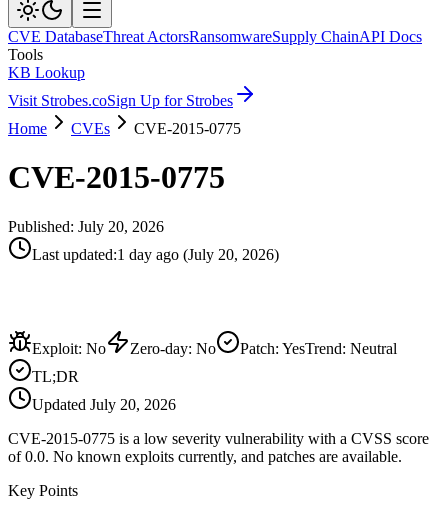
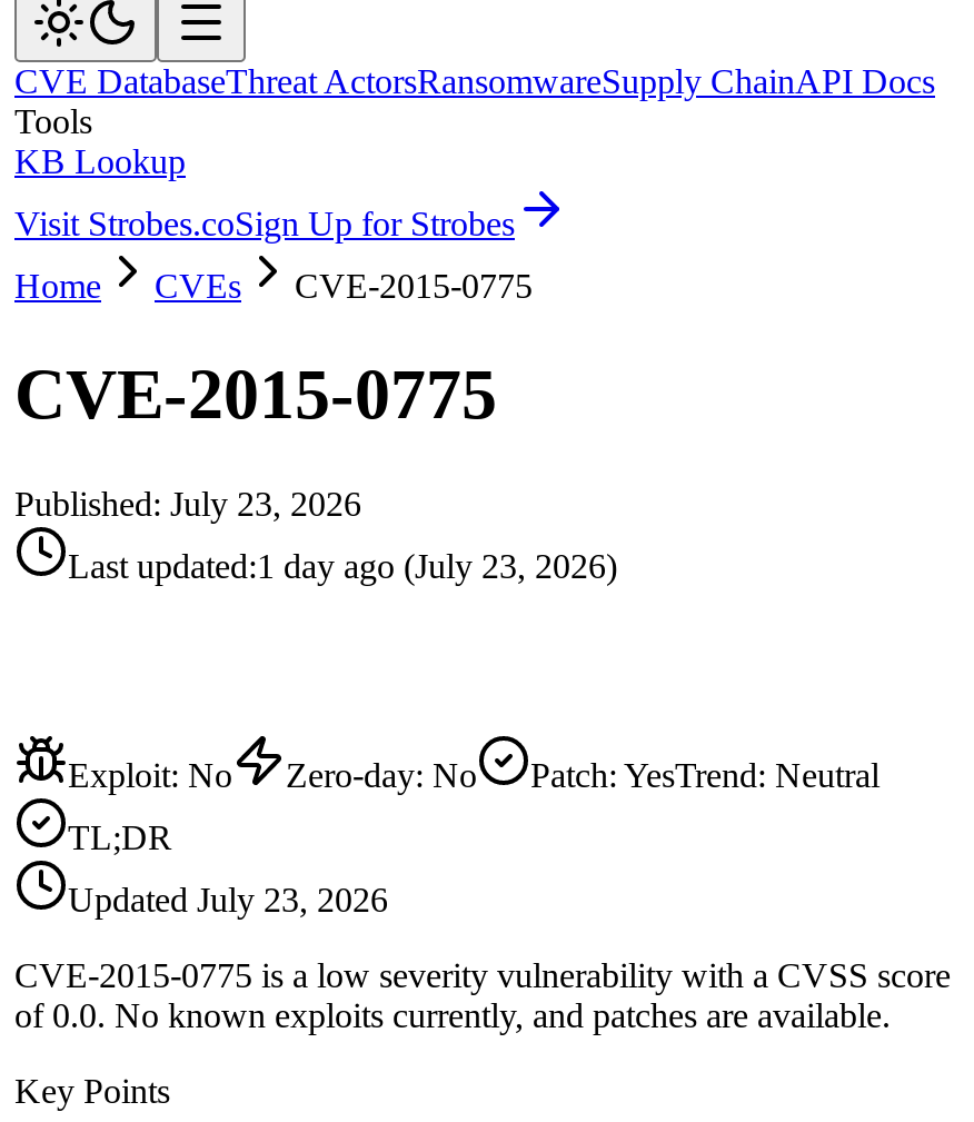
- Published: July 20, 2026
+ Published: July 23, 2026

- Last updated:1 day ago (July 20, 2026)
+ Last updated:1 day ago (July 23, 2026)

- Updated July 20, 2026
+ Updated July 23, 2026
